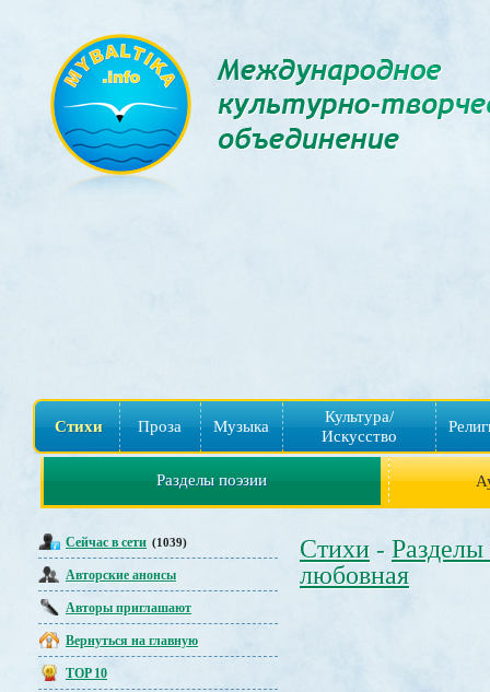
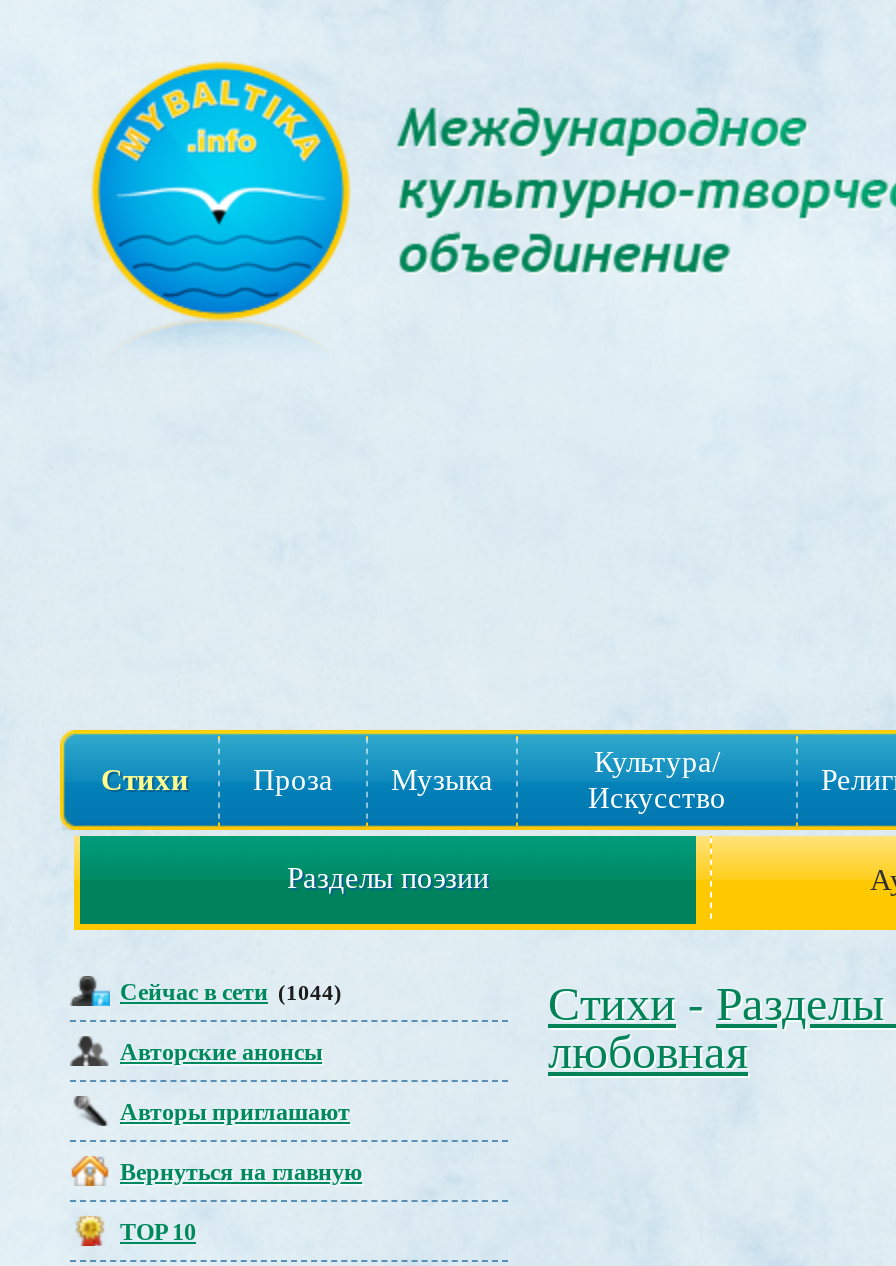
- Сейчас в сети (1039)
+ Сейчас в сети (1044)
